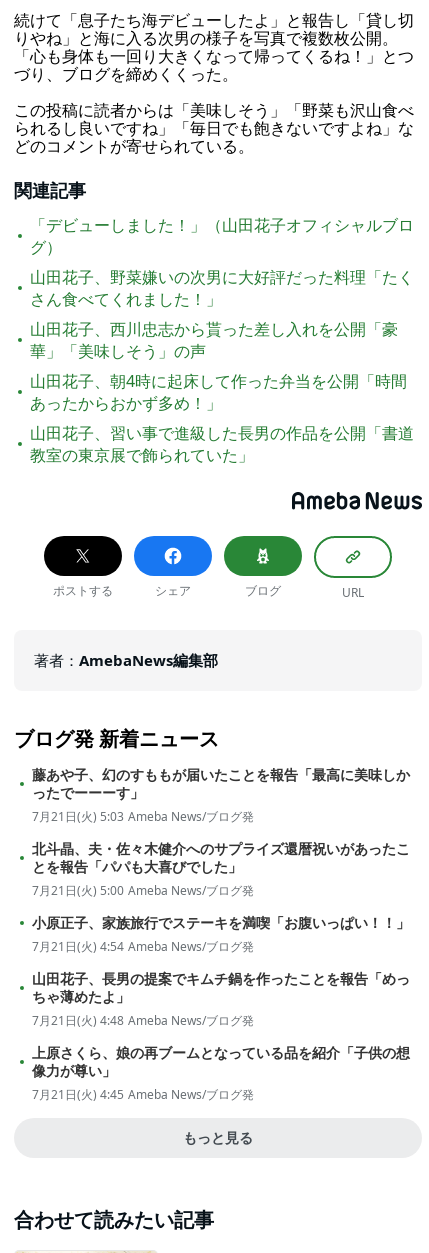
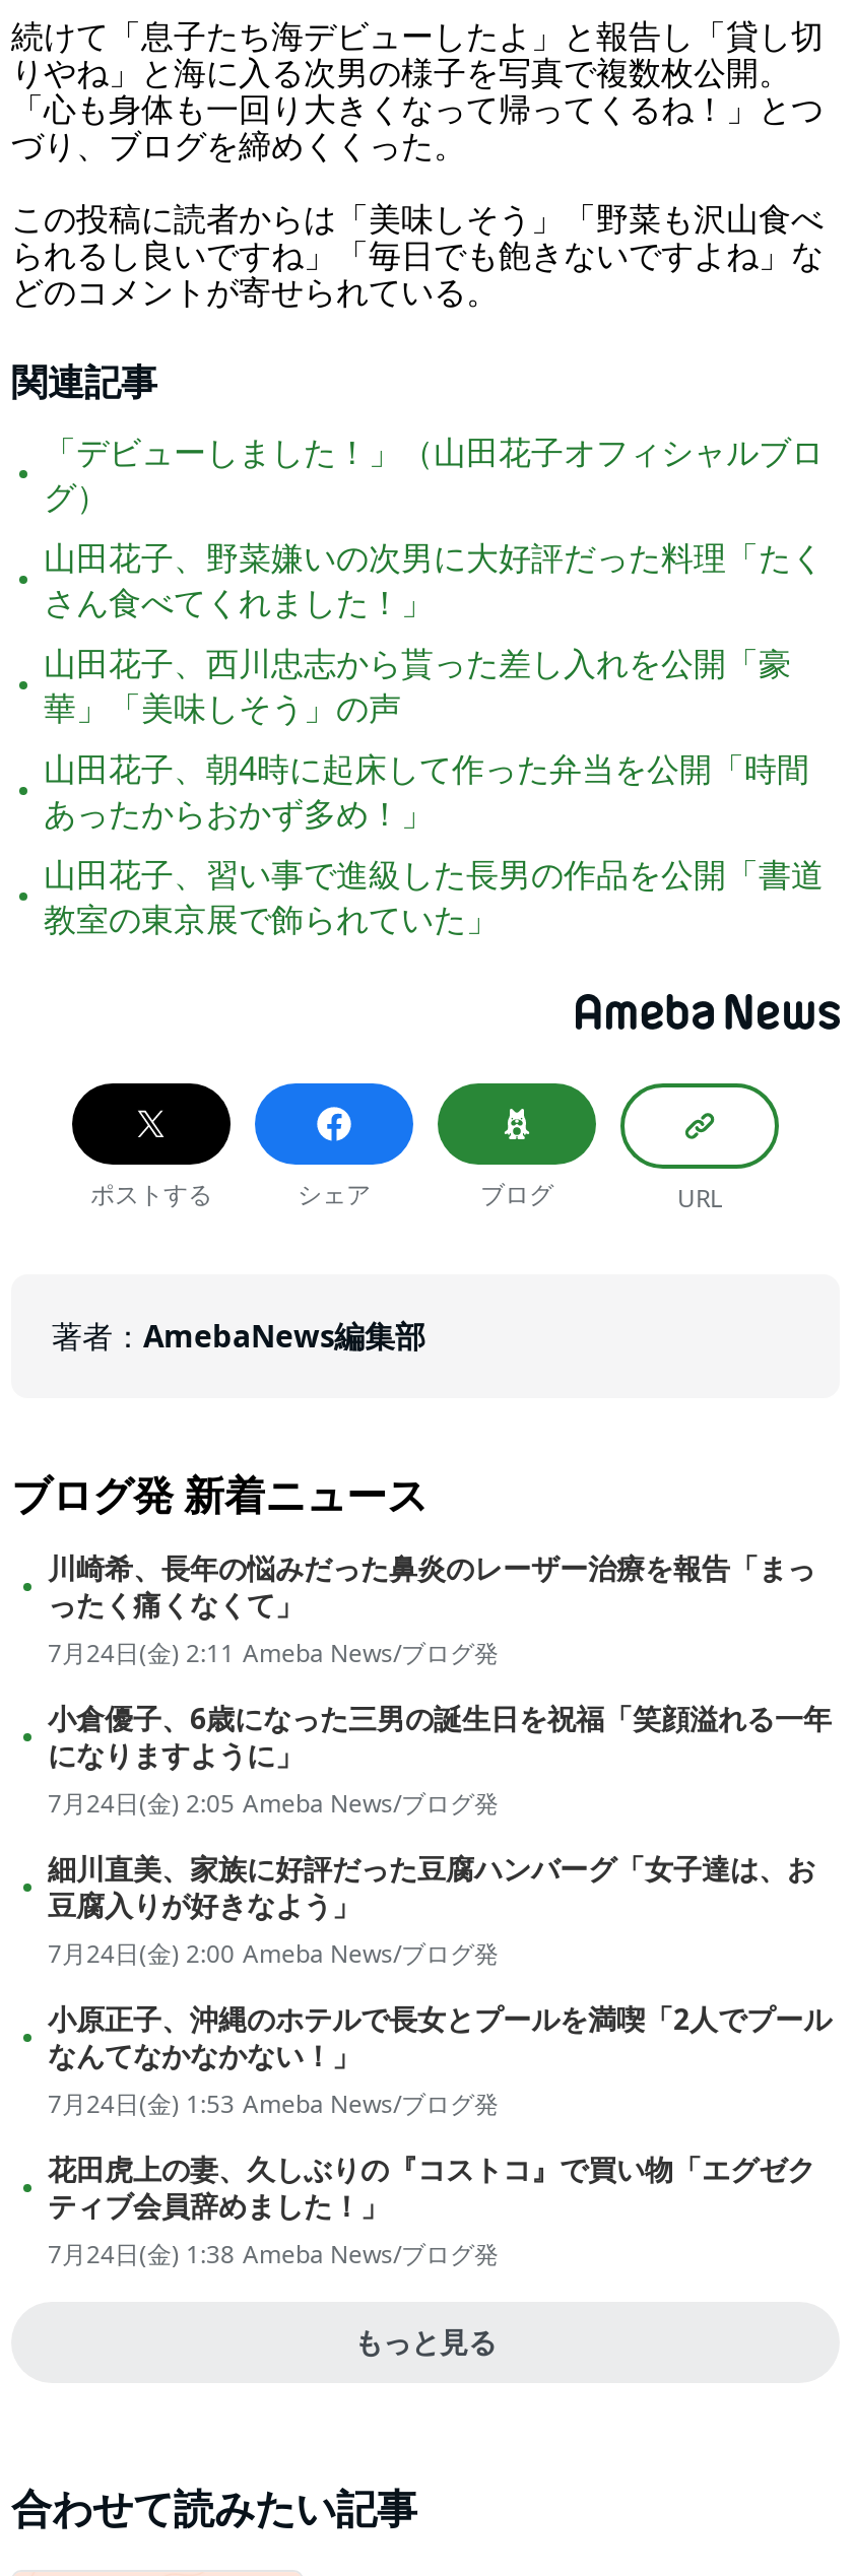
- 藤あや子、幻のすももが届いたことを報告「最高に美味しか
- ったでーーーす」
- 7月21日(火) 5:03 Ameba News/ブログ発
+ 川崎希、長年の悩みだった鼻炎のレーザー治療を報告「まっ
+ ったく痛くなくて」
+ 7月24日(金) 2:11 Ameba News/ブログ発

- 北斗晶、夫・佐々木健介へのサプライズ還暦祝いがあったこ
- とを報告「パパも大喜びでした」
- 7月21日(火) 5:00 Ameba News/ブログ発
+ 小倉優子、6歳になった三男の誕生日を祝福「笑顔溢れる一年
+ になりますように」
+ 7月24日(金) 2:05 Ameba News/ブログ発

- 小原正子、家族旅行でステーキを満喫「お腹いっぱい！！」
- 7月21日(火) 4:54 Ameba News/ブログ発
+ 細川直美、家族に好評だった豆腐ハンバーグ「女子達は、お
+ 豆腐入りが好きなよう」
+ 7月24日(金) 2:00 Ameba News/ブログ発

- 山田花子、長男の提案でキムチ鍋を作ったことを報告「めっ
- ちゃ薄めたよ」
- 7月21日(火) 4:48 Ameba News/ブログ発
+ 小原正子、沖縄のホテルで長女とプールを満喫「2人でプール
+ なんてなかなかない！」
+ 7月24日(金) 1:53 Ameba News/ブログ発

- 上原さくら、娘の再ブームとなっている品を紹介「子供の想
- 像力が尊い」
- 7月21日(火) 4:45 Ameba News/ブログ発
+ 花田虎上の妻、久しぶりの『コストコ』で買い物「エグゼク
+ ティブ会員辞めました！」
+ 7月24日(金) 1:38 Ameba News/ブログ発
